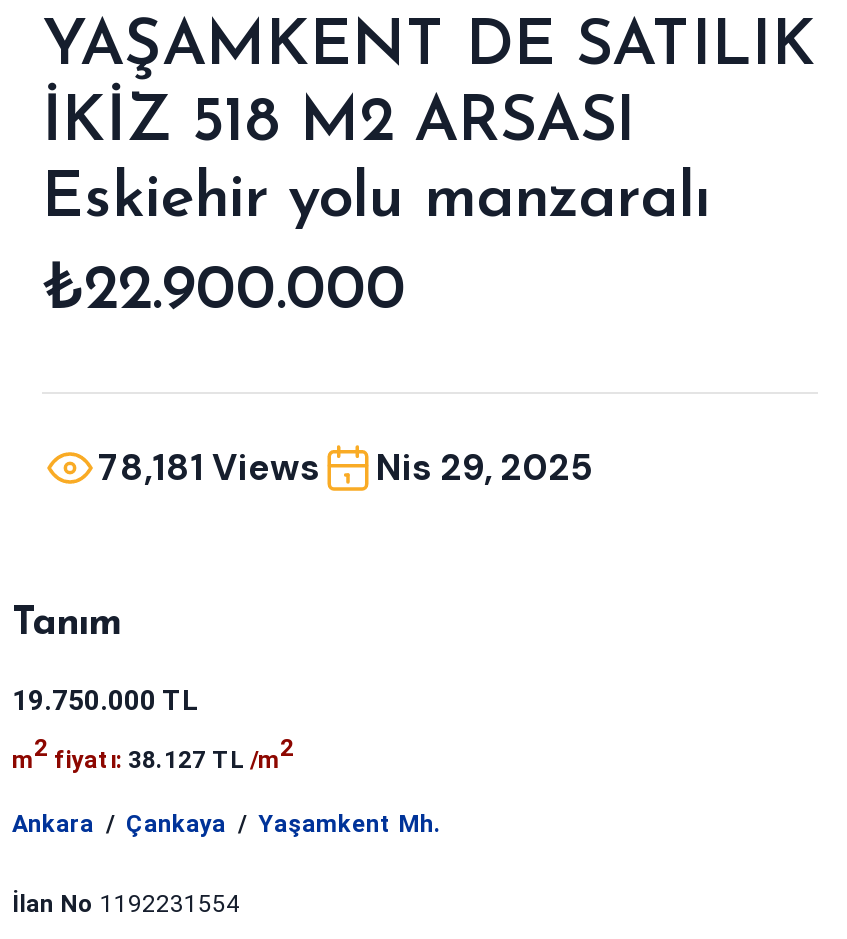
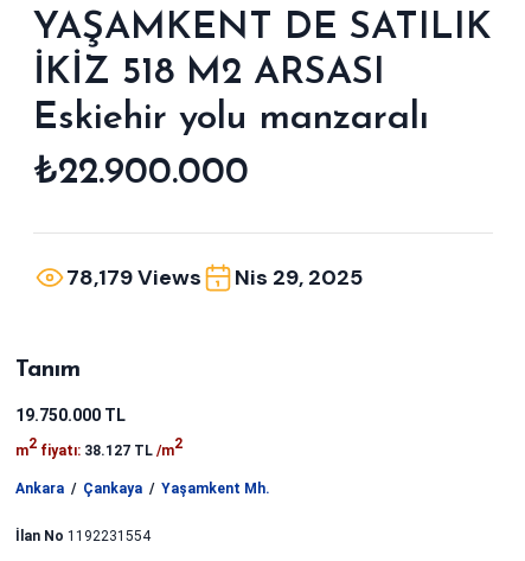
- 78,181 Views Nis 29, 2025
+ 78,179 Views Nis 29, 2025
